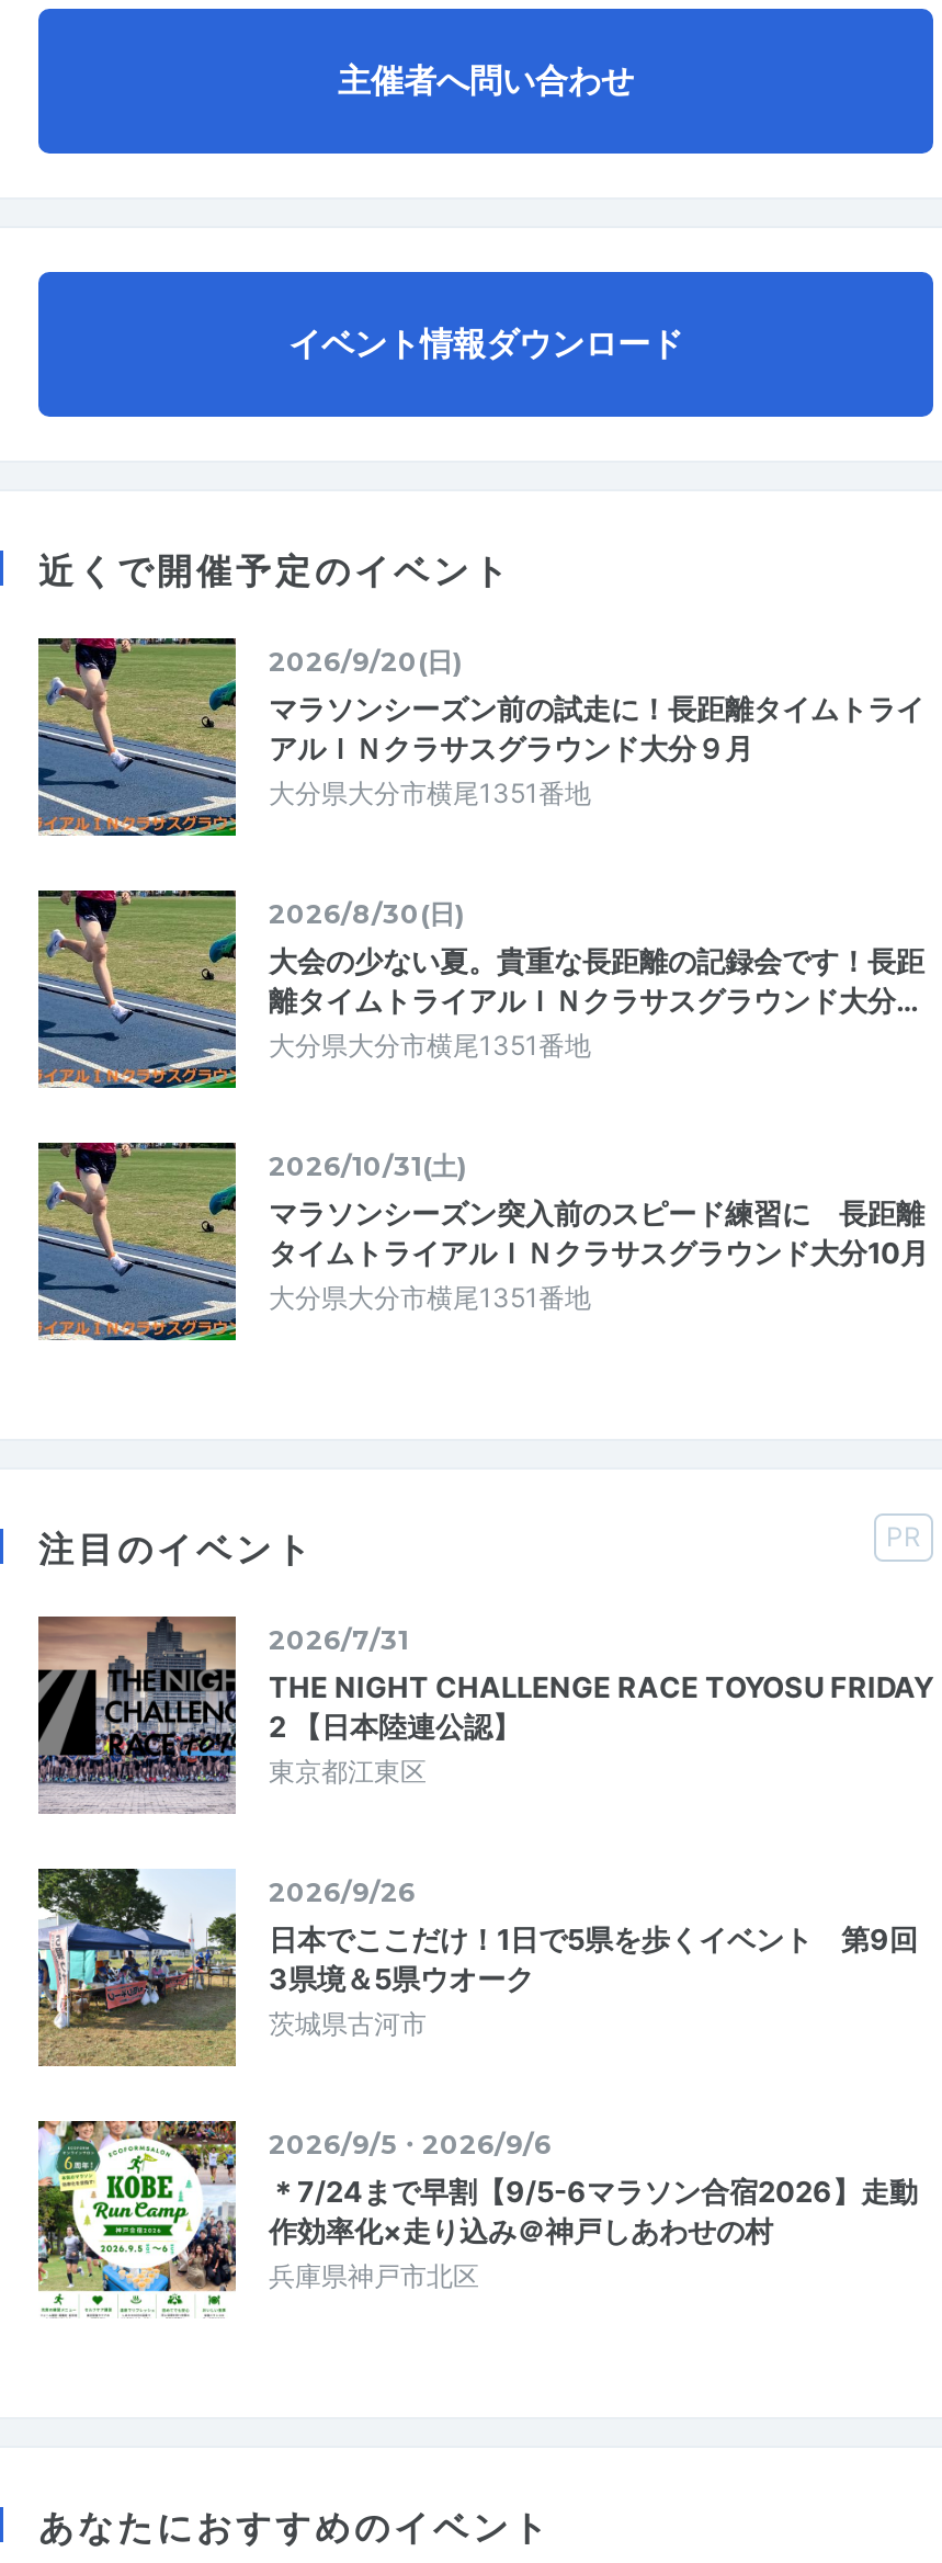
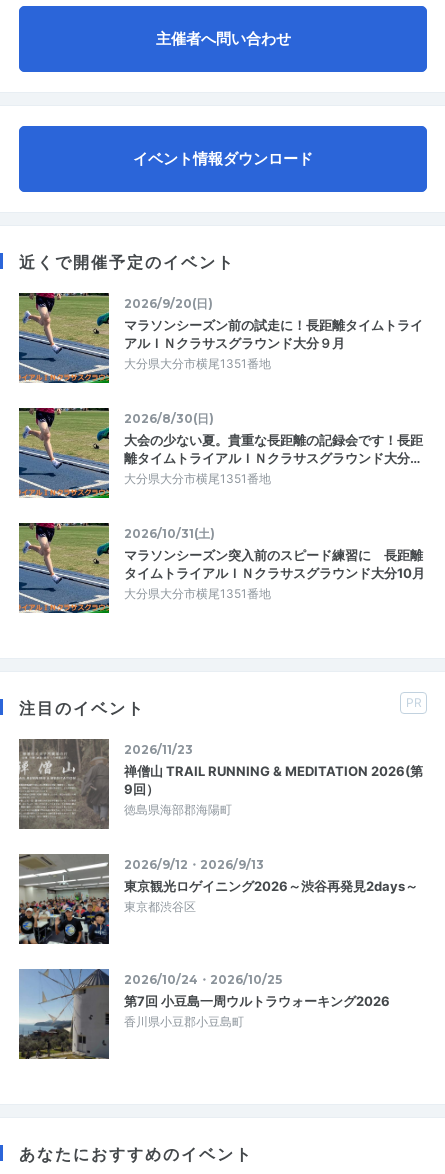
- [image]
- 2026/7/31
- THE NIGHT CHALLENGE RACE TOYOSU FRIDAY
- 2 【日本陸連公認】
- 東京都江東区
+ [image]
+ 2026/11/23
+ 禅僧山 TRAIL RUNNING & MEDITATION 2026(第
+ 9回）
+ 徳島県海部郡海陽町

- [image]
- 2026/9/26
- 日本でここだけ！1日で5県を歩くイベント 第9回
- 3県境＆5県ウオーク
- 茨城県古河市
+ [image]
+ 2026/9/12・2026/9/13
+ 東京観光ロゲイニング2026～渋谷再発見2days～
+ 東京都渋谷区

- [image]
- 2026/9/5・2026/9/6
- ＊7/24まで早割【9/5-6マラソン合宿2026】走動
- 作効率化×走り込み＠神戸しあわせの村
- 兵庫県神戸市北区
+ [image]
+ 2026/10/24・2026/10/25
+ 第7回 小豆島一周ウルトラウォーキング2026
+ 香川県小豆郡小豆島町
